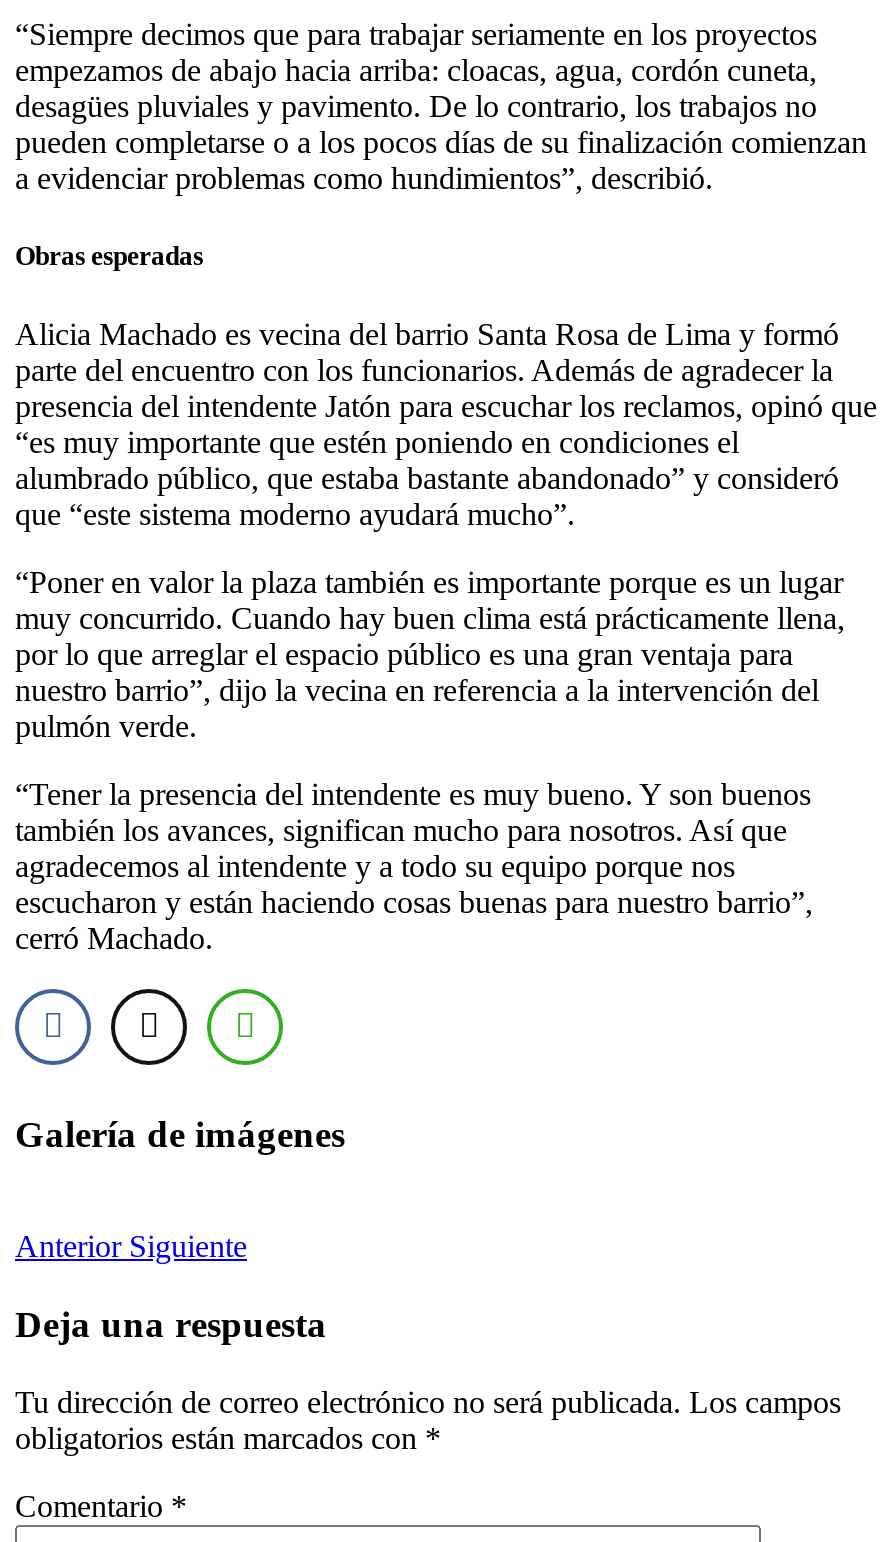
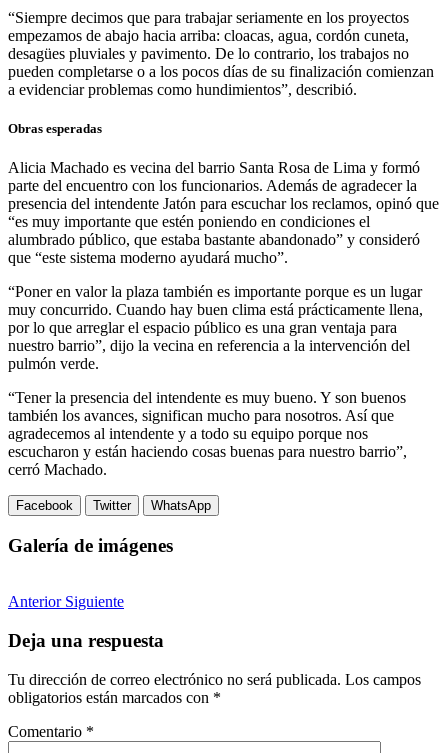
+ Facebook
+ Twitter
+ WhatsApp
